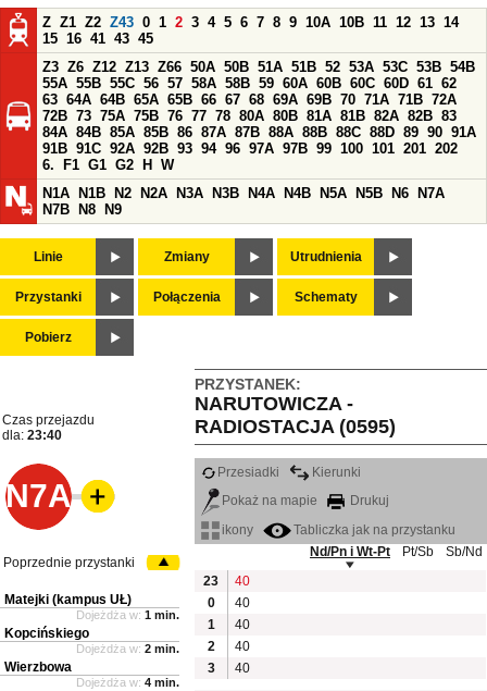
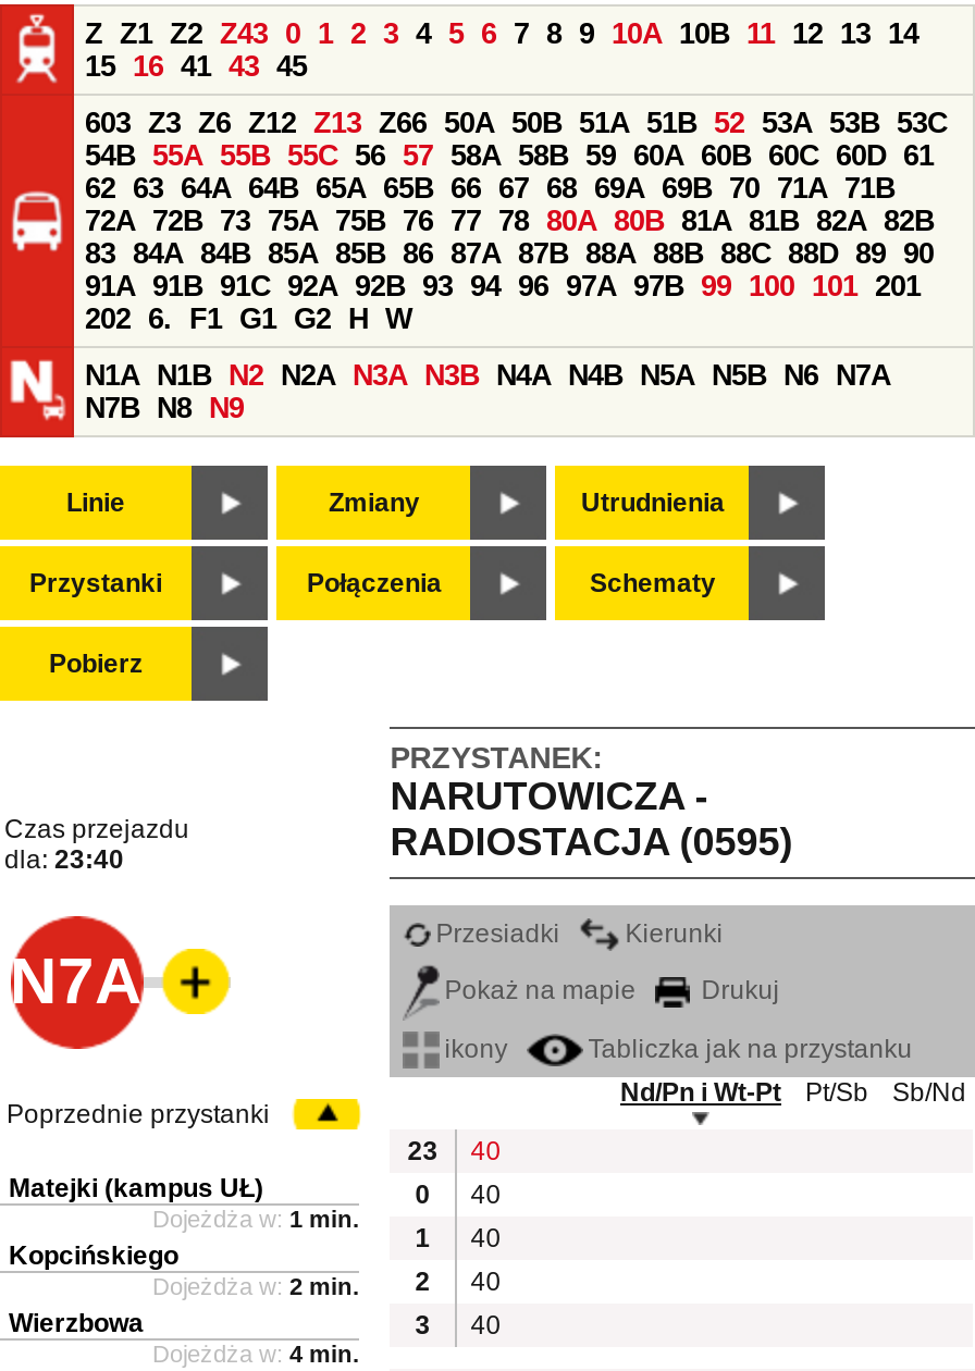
- Z3 Z6 Z12 Z13 Z66 50A 50B 51A 51B 52 53A 53C 53B 54B
- 55A 55B 55C 56 57 58A 58B 59 60A 60B 60C 60D 61 62
- 63 64A 64B 65A 65B 66 67 68 69A 69B 70 71A 71B 72A
- 72B 73 75A 75B 76 77 78 80A 80B 81A 81B 82A 82B 83
- 84A 84B 85A 85B 86 87A 87B 88A 88B 88C 88D 89 90 91A
- 91B 91C 92A 92B 93 94 96 97A 97B 99 100 101 201 202
- 6. F1 G1 G2 H W
+ 603 Z3 Z6 Z12 Z13 Z66 50A 50B 51A 51B 52 53A 53B 53C
+ 54B 55A 55B 55C 56 57 58A 58B 59 60A 60B 60C 60D 61
+ 62 63 64A 64B 65A 65B 66 67 68 69A 69B 70 71A 71B
+ 72A 72B 73 75A 75B 76 77 78 80A 80B 81A 81B 82A 82B
+ 83 84A 84B 85A 85B 86 87A 87B 88A 88B 88C 88D 89 90
+ 91A 91B 91C 92A 92B 93 94 96 97A 97B 99 100 101 201
+ 202 6. F1 G1 G2 H W
